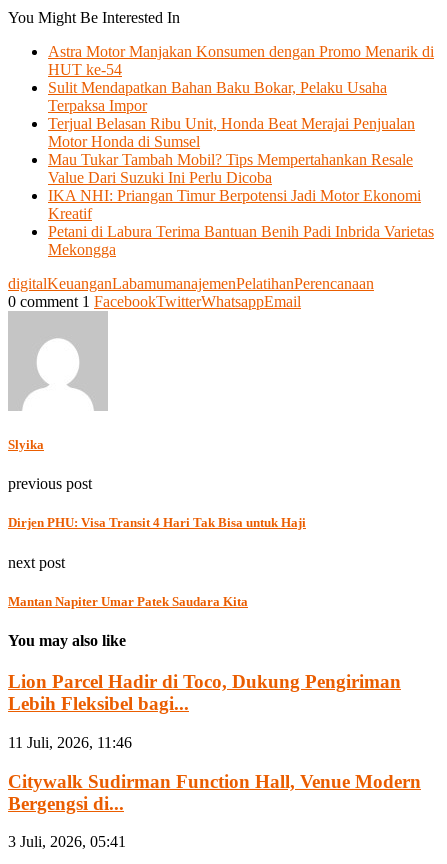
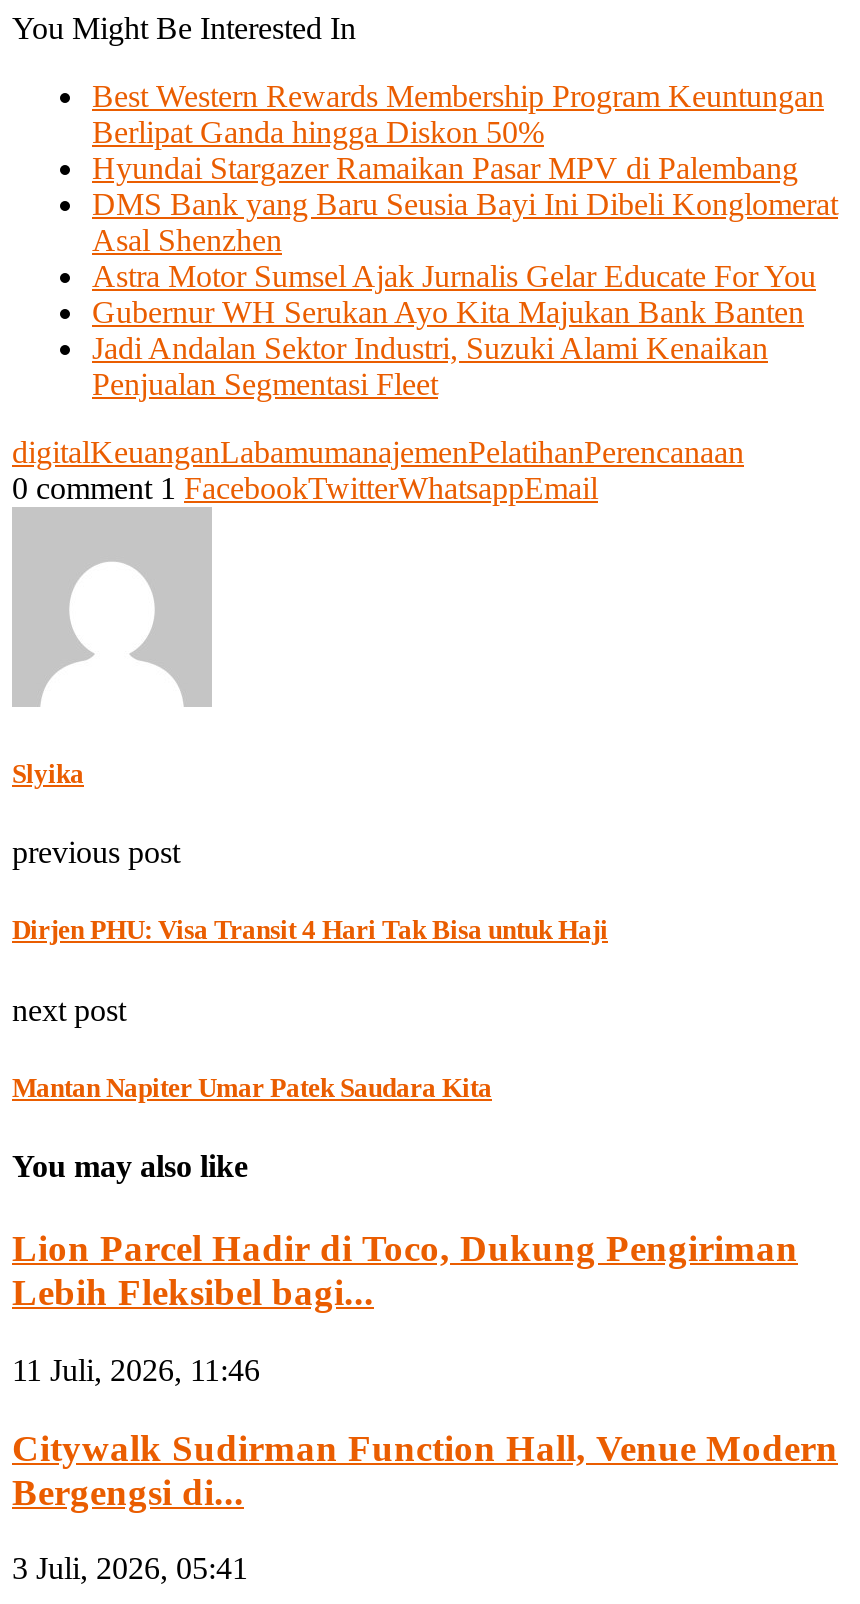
- Astra Motor Manjakan Konsumen dengan Promo Menarik di
- HUT ke-54
- Sulit Mendapatkan Bahan Baku Bokar, Pelaku Usaha
- Terpaksa Impor
- Terjual Belasan Ribu Unit, Honda Beat Merajai Penjualan
- Motor Honda di Sumsel
- Mau Tukar Tambah Mobil? Tips Mempertahankan Resale
- Value Dari Suzuki Ini Perlu Dicoba
- IKA NHI: Priangan Timur Berpotensi Jadi Motor Ekonomi
- Kreatif
- Petani di Labura Terima Bantuan Benih Padi Inbrida Varietas
- Mekongga
+ Best Western Rewards Membership Program Keuntungan
+ Berlipat Ganda hingga Diskon 50%
+ Hyundai Stargazer Ramaikan Pasar MPV di Palembang
+ DMS Bank yang Baru Seusia Bayi Ini Dibeli Konglomerat
+ Asal Shenzhen
+ Astra Motor Sumsel Ajak Jurnalis Gelar Educate For You
+ Gubernur WH Serukan Ayo Kita Majukan Bank Banten
+ Jadi Andalan Sektor Industri, Suzuki Alami Kenaikan
+ Penjualan Segmentasi Fleet
